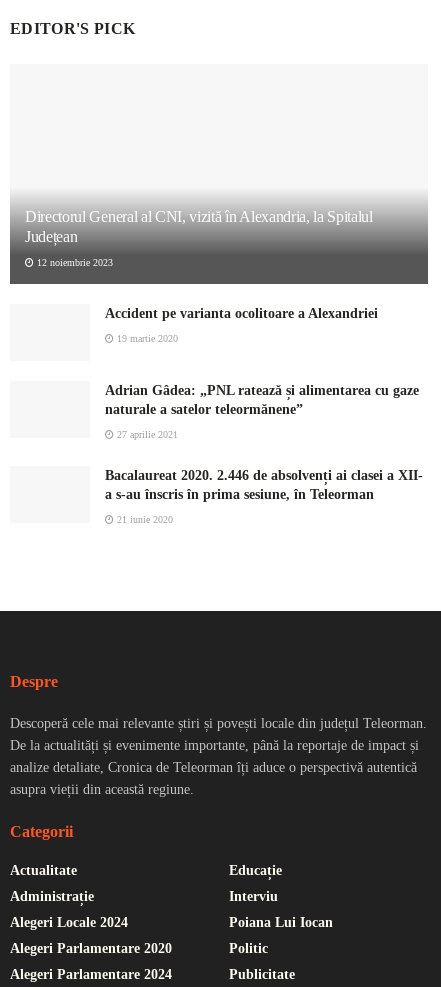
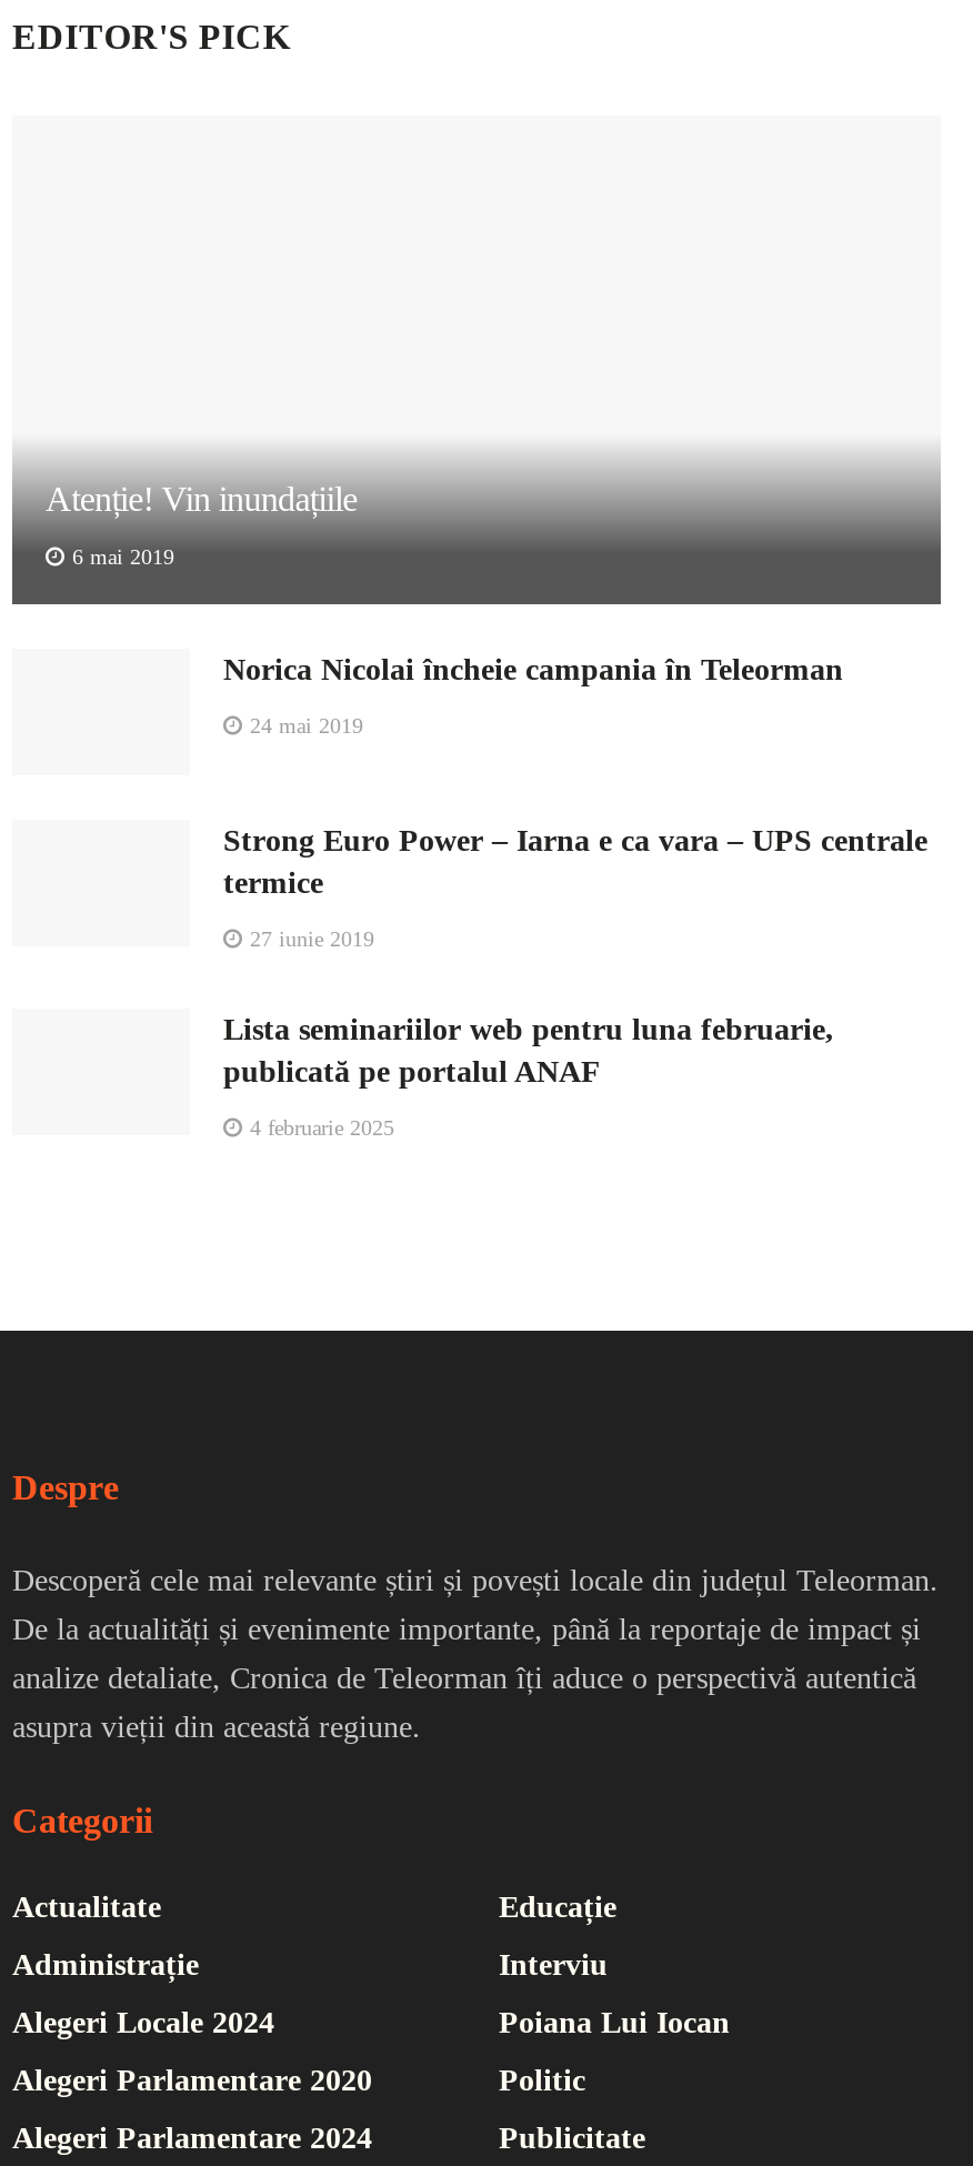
- Directorul General al CNI, vizită în Alexandria, la Spitalul
- Județean
+ Atenție! Vin inundațiile

- 12 noiembrie 2023
+ 6 mai 2019

- Accident pe varianta ocolitoare a Alexandriei
+ Norica Nicolai încheie campania în Teleorman

- 19 martie 2020
+ 24 mai 2019

- Adrian Gâdea: „PNL ratează și alimentarea cu gaze
- naturale a satelor teleormănene”
+ Strong Euro Power – Iarna e ca vara – UPS centrale
+ termice

- 27 aprilie 2021
+ 27 iunie 2019

- Bacalaureat 2020. 2.446 de absolvenți ai clasei a XII-
- a s-au înscris în prima sesiune, în Teleorman
+ Lista seminariilor web pentru luna februarie,
+ publicată pe portalul ANAF

- 21 iunie 2020
+ 4 februarie 2025
